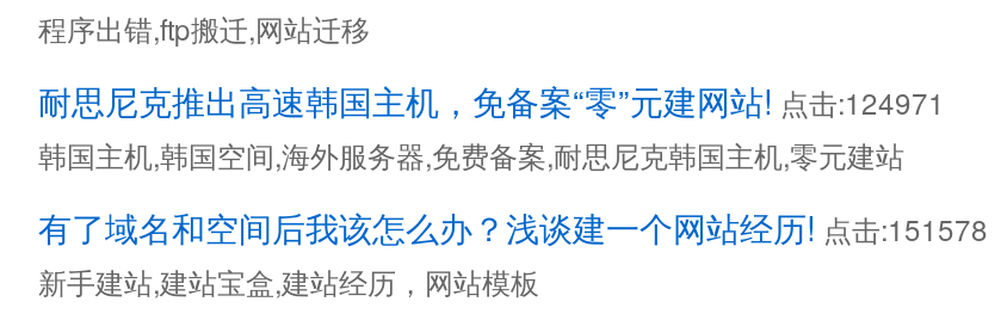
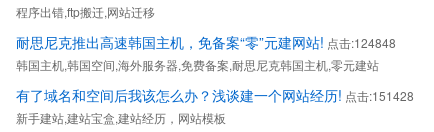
- 耐思尼克推出高速韩国主机，免备案“零”元建网站! 点击:124971
+ 耐思尼克推出高速韩国主机，免备案“零”元建网站! 点击:124848

- 有了域名和空间后我该怎么办？浅谈建一个网站经历! 点击:151578
+ 有了域名和空间后我该怎么办？浅谈建一个网站经历! 点击:151428
